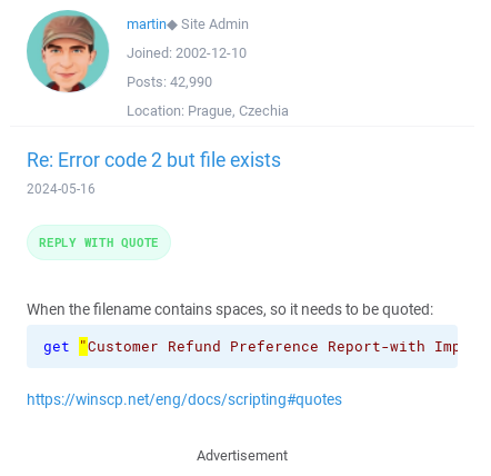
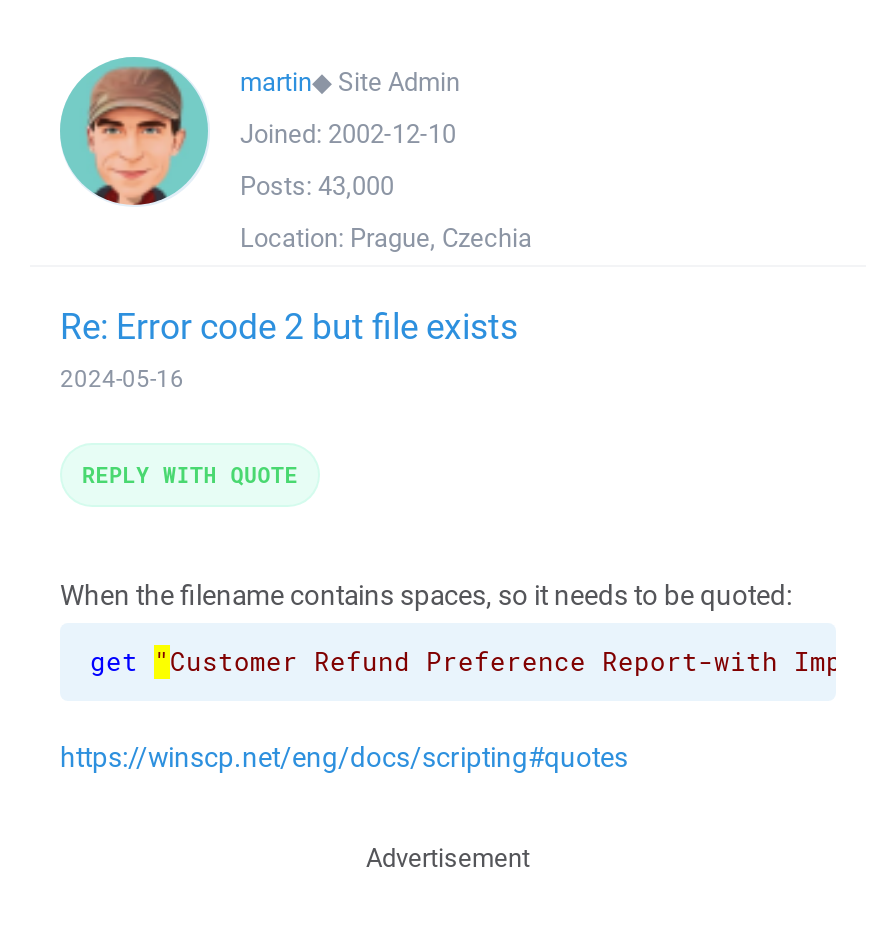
- Posts: 42,990
+ Posts: 43,000
